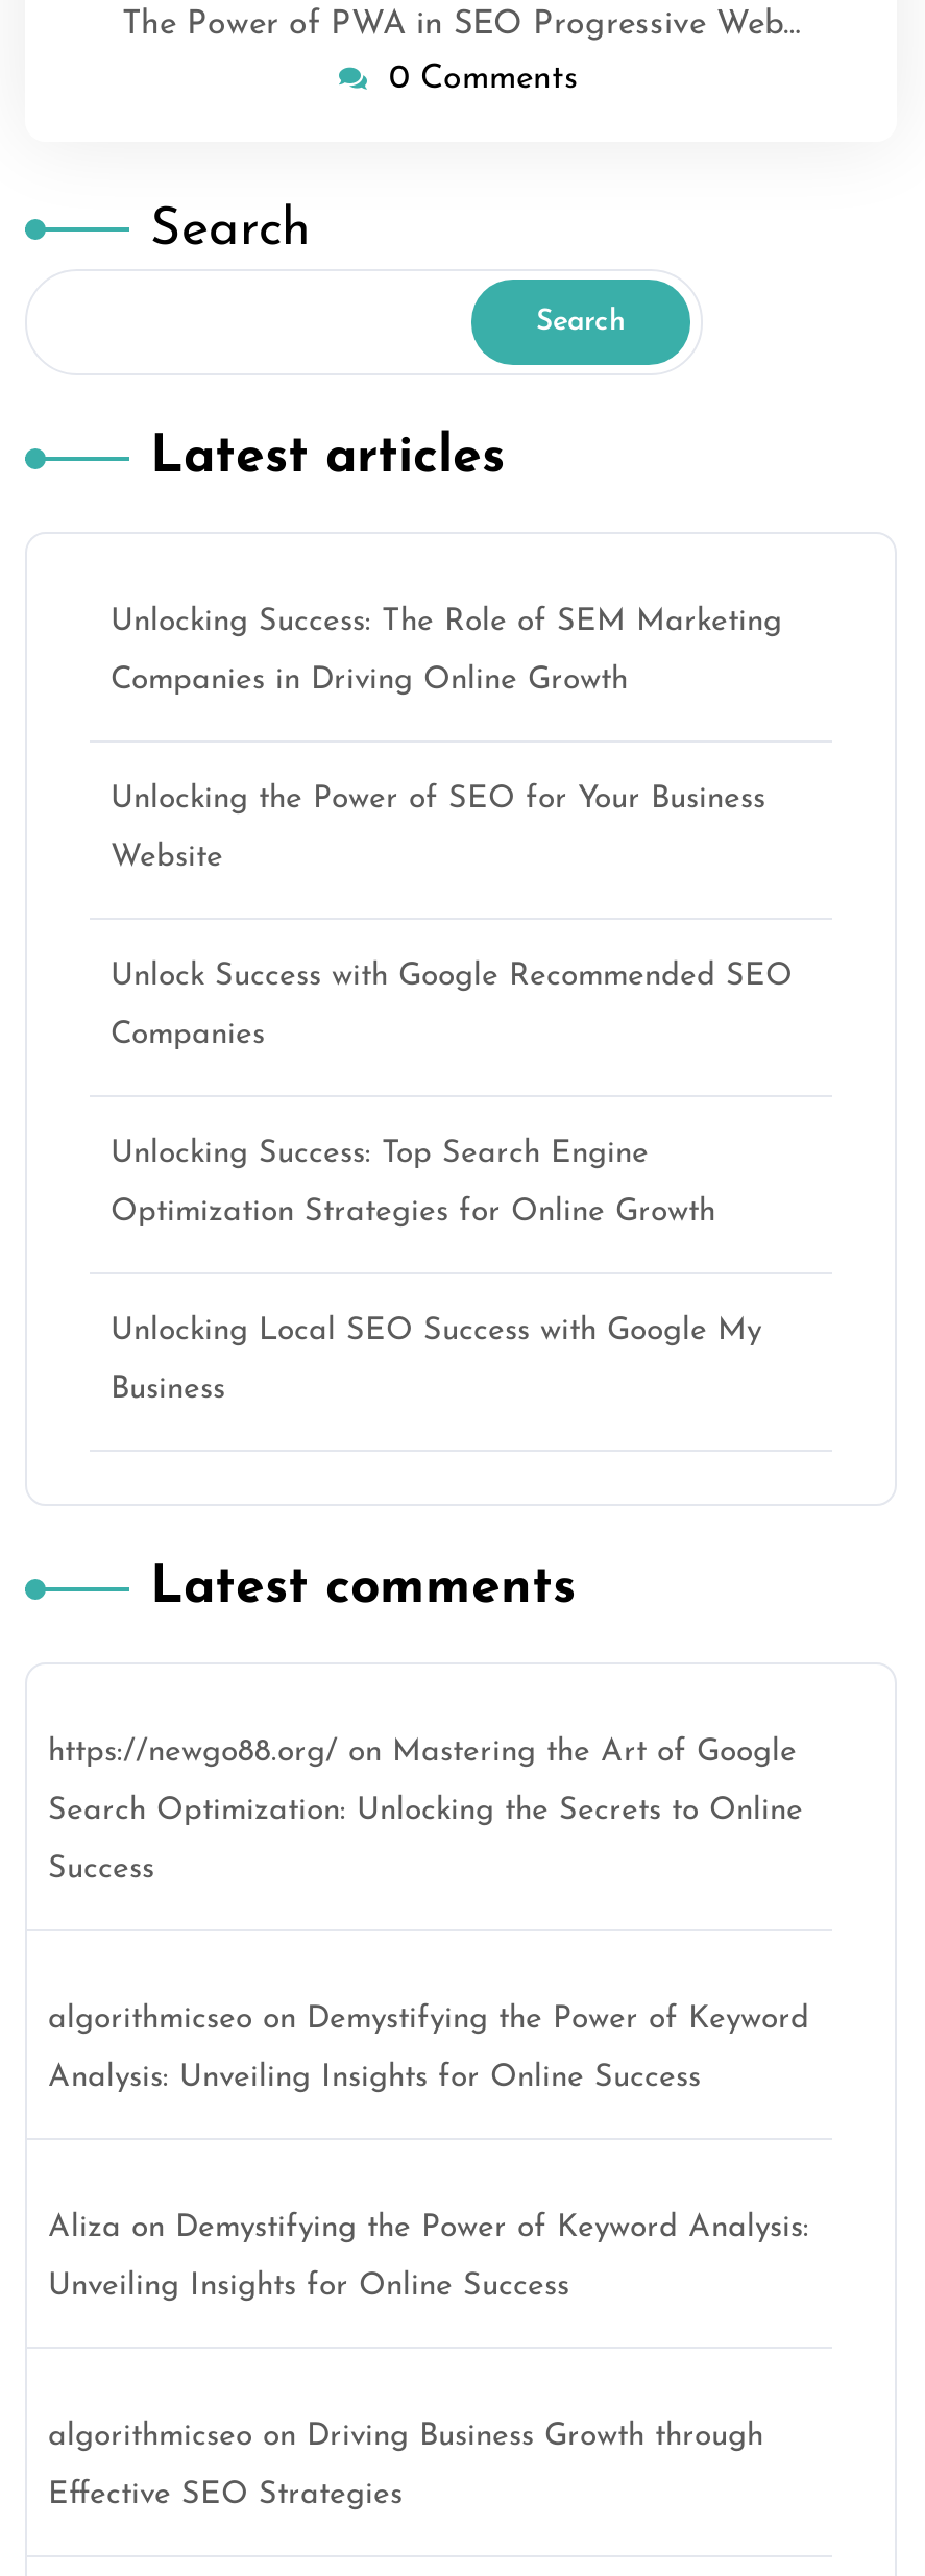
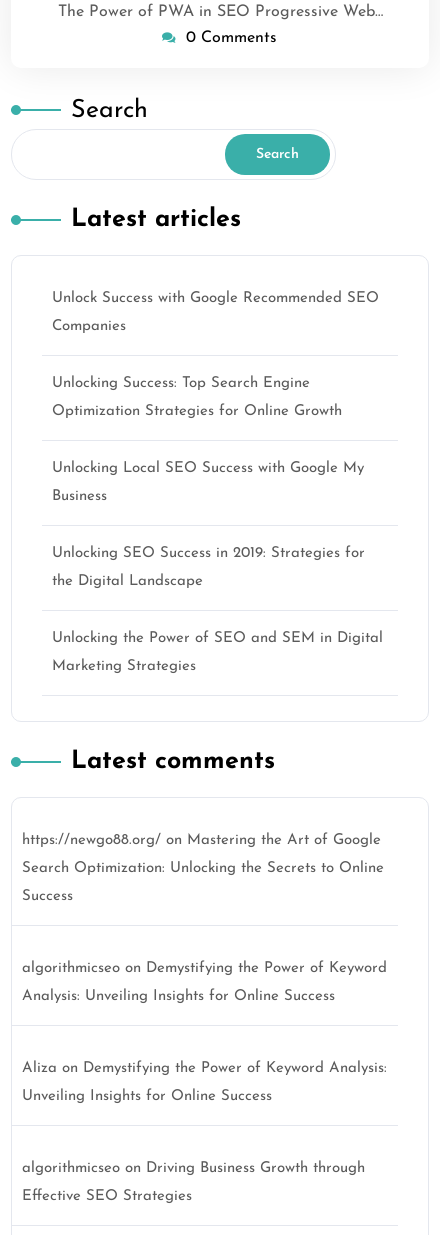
- Unlocking Success: The Role of SEM Marketing
- Companies in Driving Online Growth

- Unlocking the Power of SEO for Your Business
- Website

moved up: Unlock Success with Google Recommended SEO | Companies | Unlocking Success: Top Search Engine | Optimization Strategies for Online Growth | Unlocking Local SEO Success with Google My | Business

+ Unlocking SEO Success in 2019: Strategies for
+ the Digital Landscape

+ Unlocking the Power of SEO and SEM in Digital
+ Marketing Strategies
